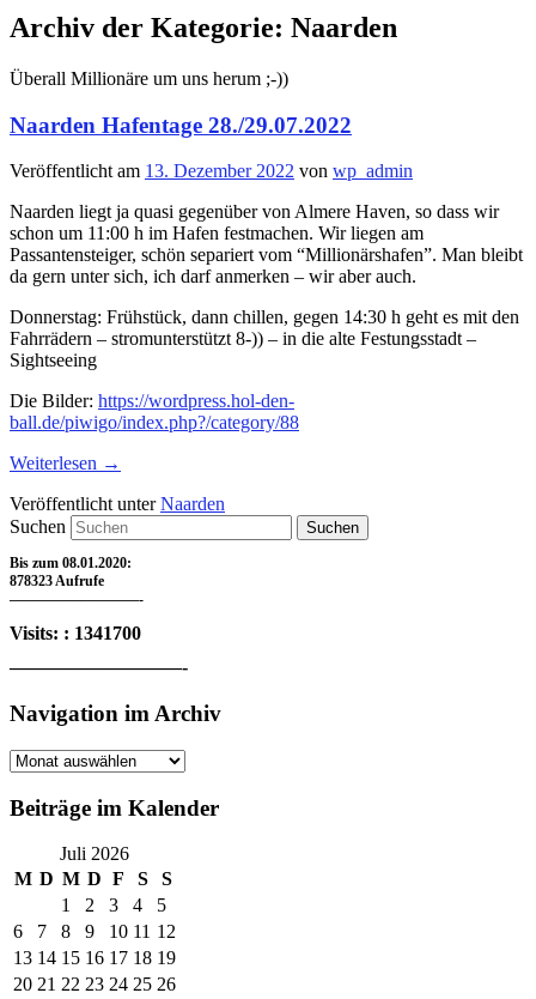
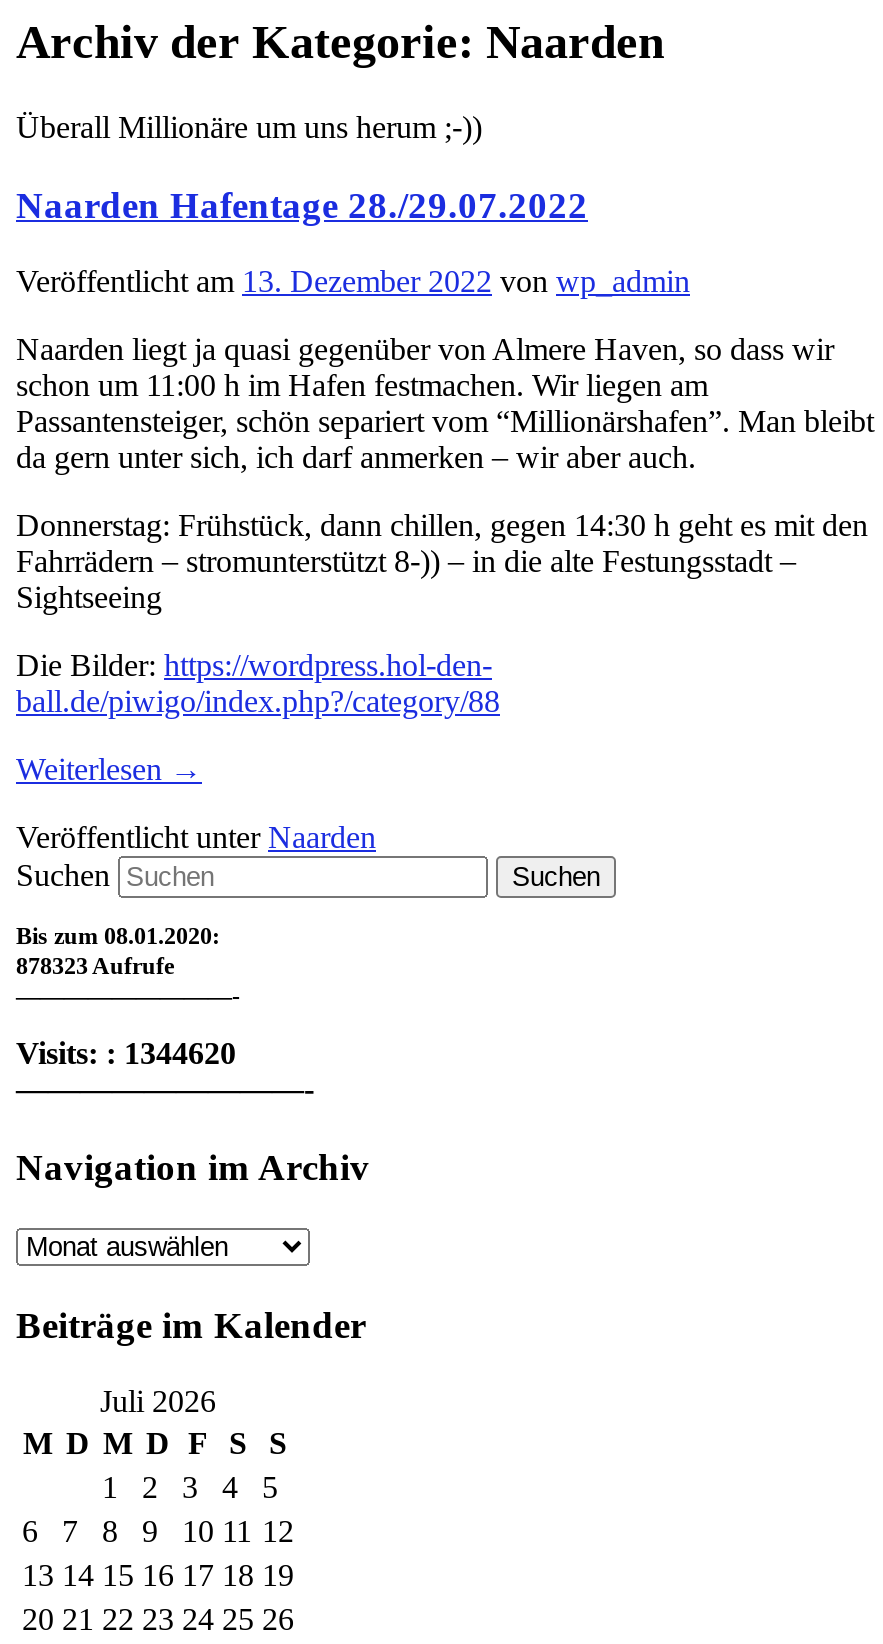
- Visits: : 1341700
+ Visits: : 1344620
